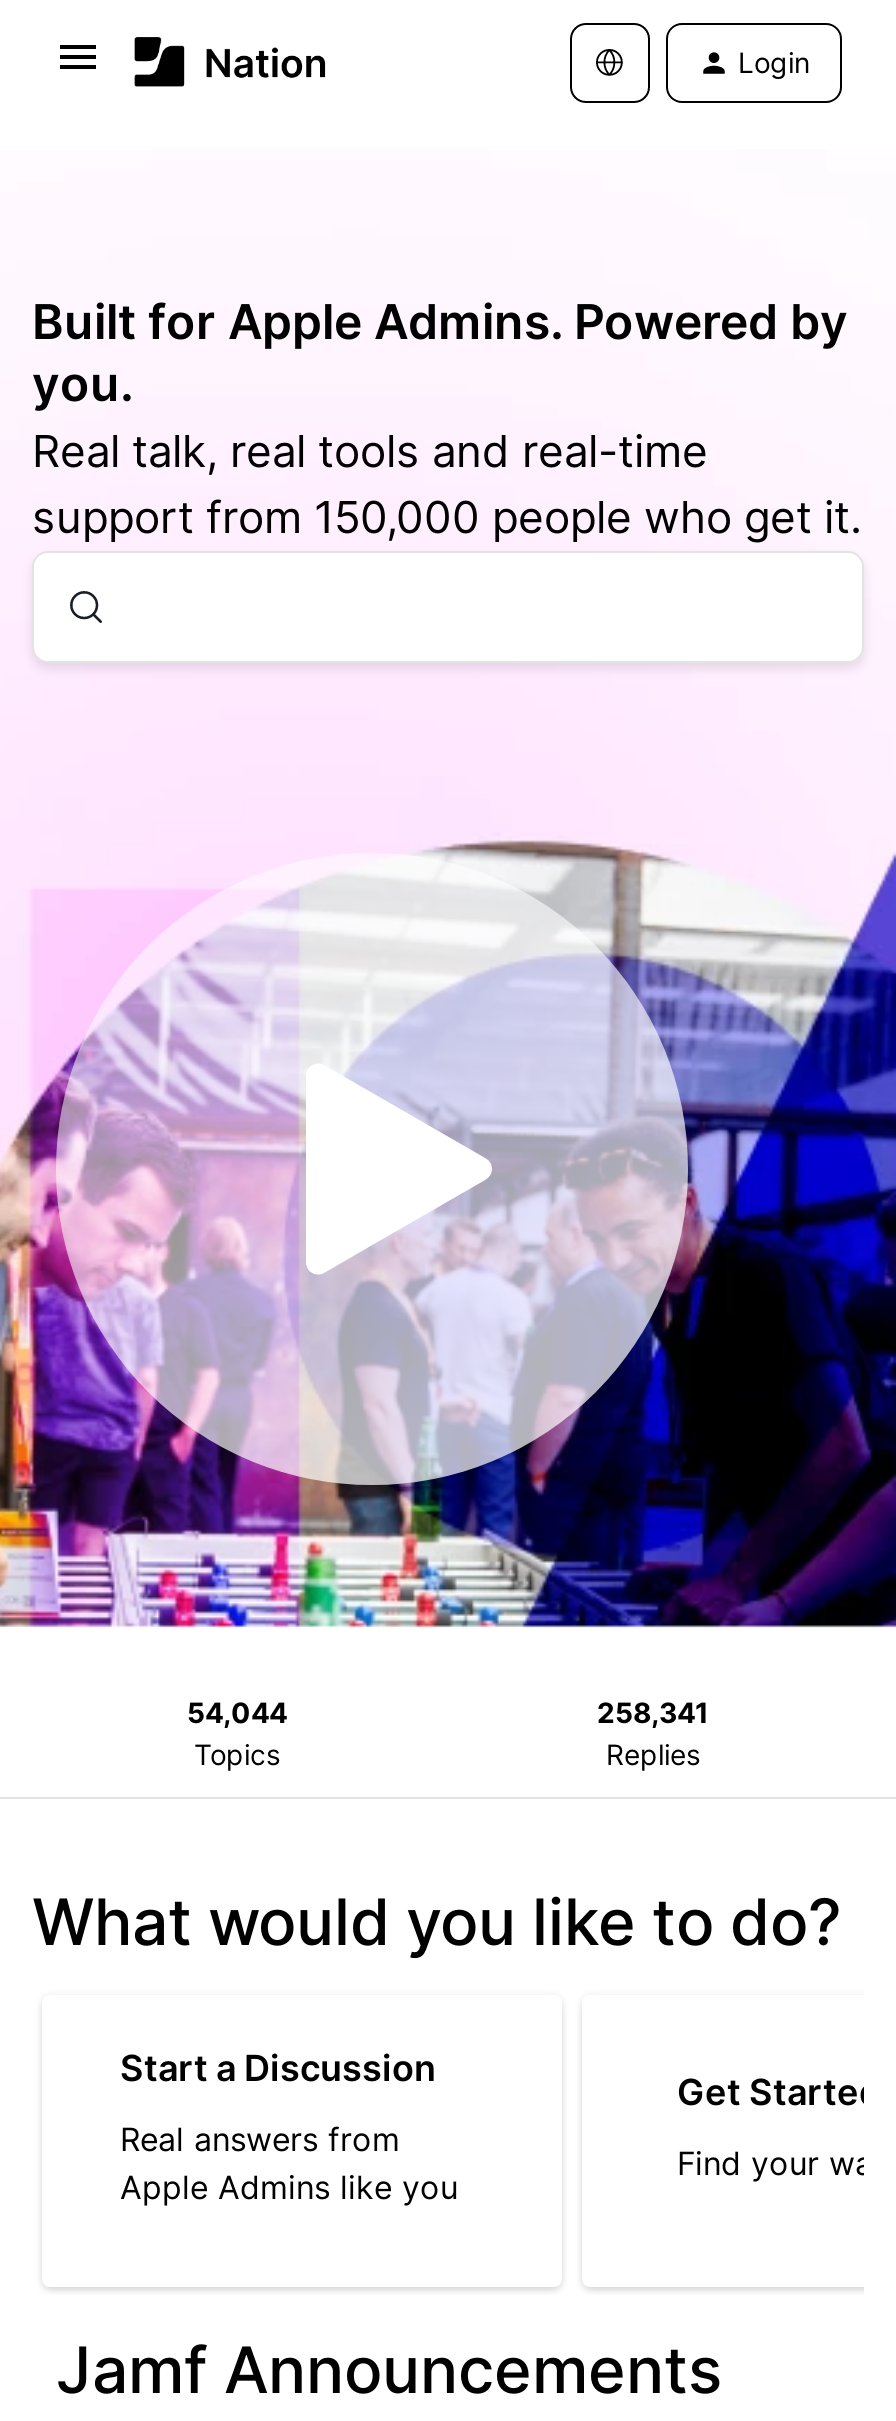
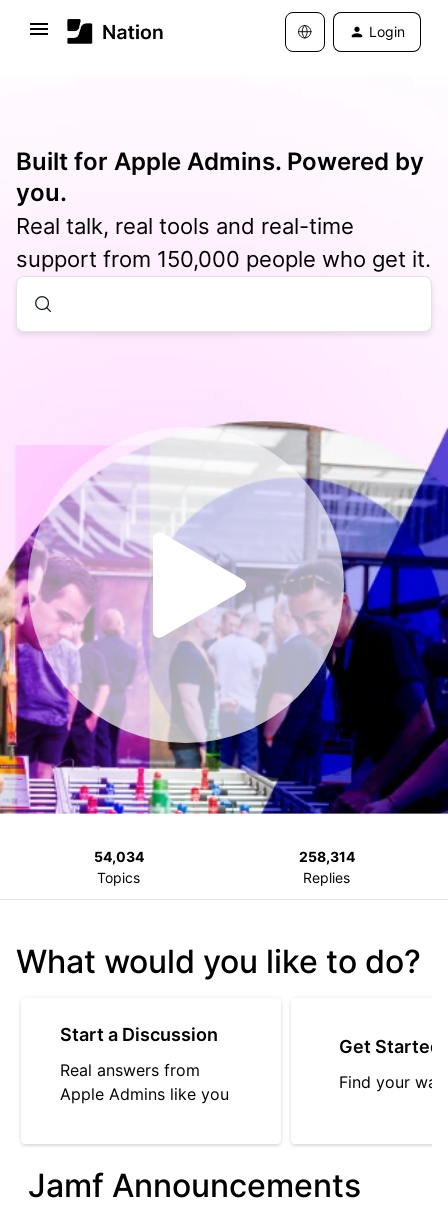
- 54,044
+ 54,034

- 258,341
+ 258,314
